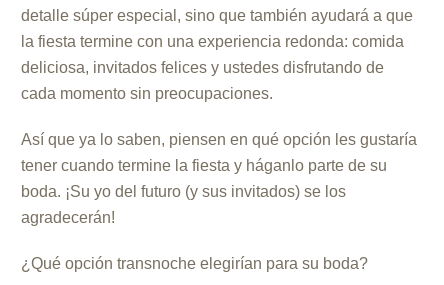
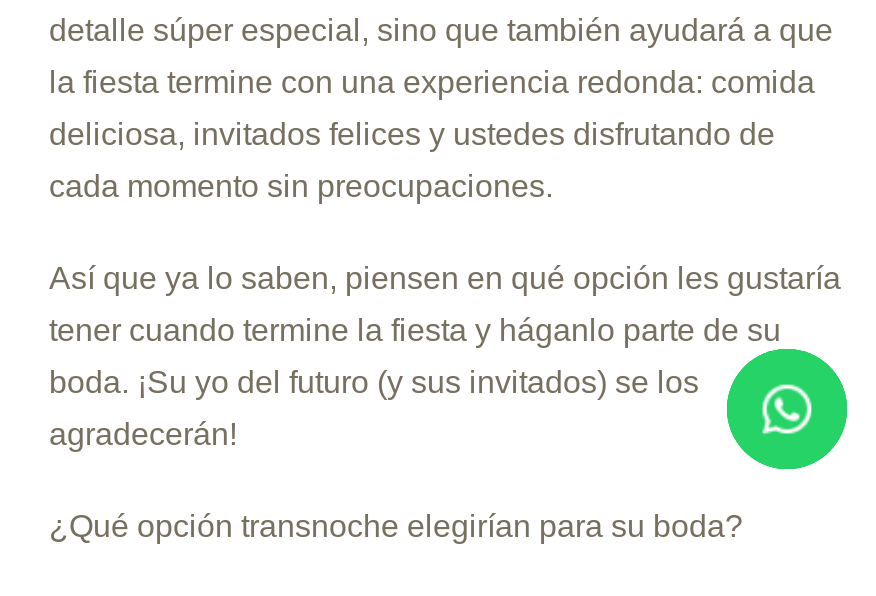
+ [image]
